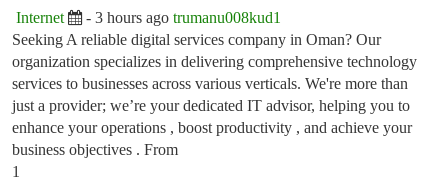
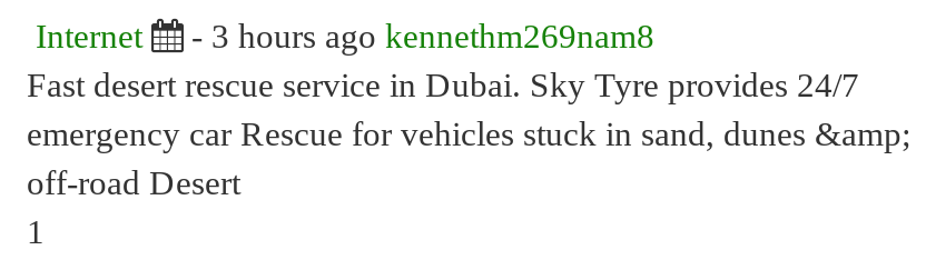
- - 3 hours ago trumanu008kud1
- Seeking A reliable digital services company in Oman? Our
- organization specializes in delivering comprehensive technology
- services to businesses across various verticals. We're more than
- just a provider; we’re your dedicated IT advisor, helping you to
- enhance your operations , boost productivity , and achieve your
- business objectives . From
+ - 3 hours ago kennethm269nam8
+ Fast desert rescue service in Dubai. Sky Tyre provides 24/7
+ emergency car Rescue for vehicles stuck in sand, dunes &amp;
+ off-road Desert
